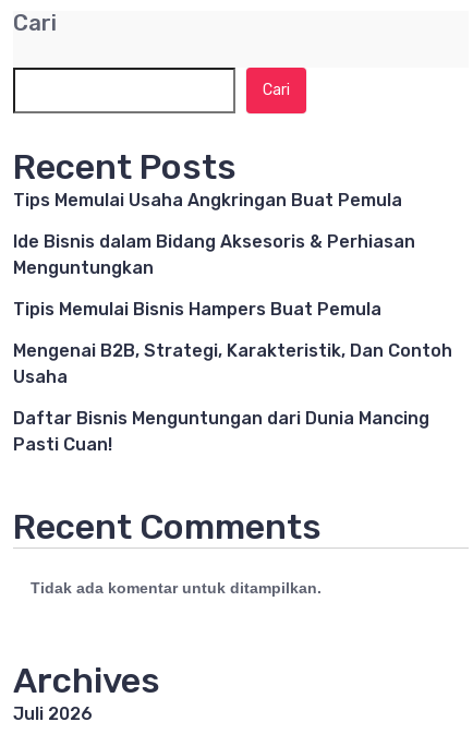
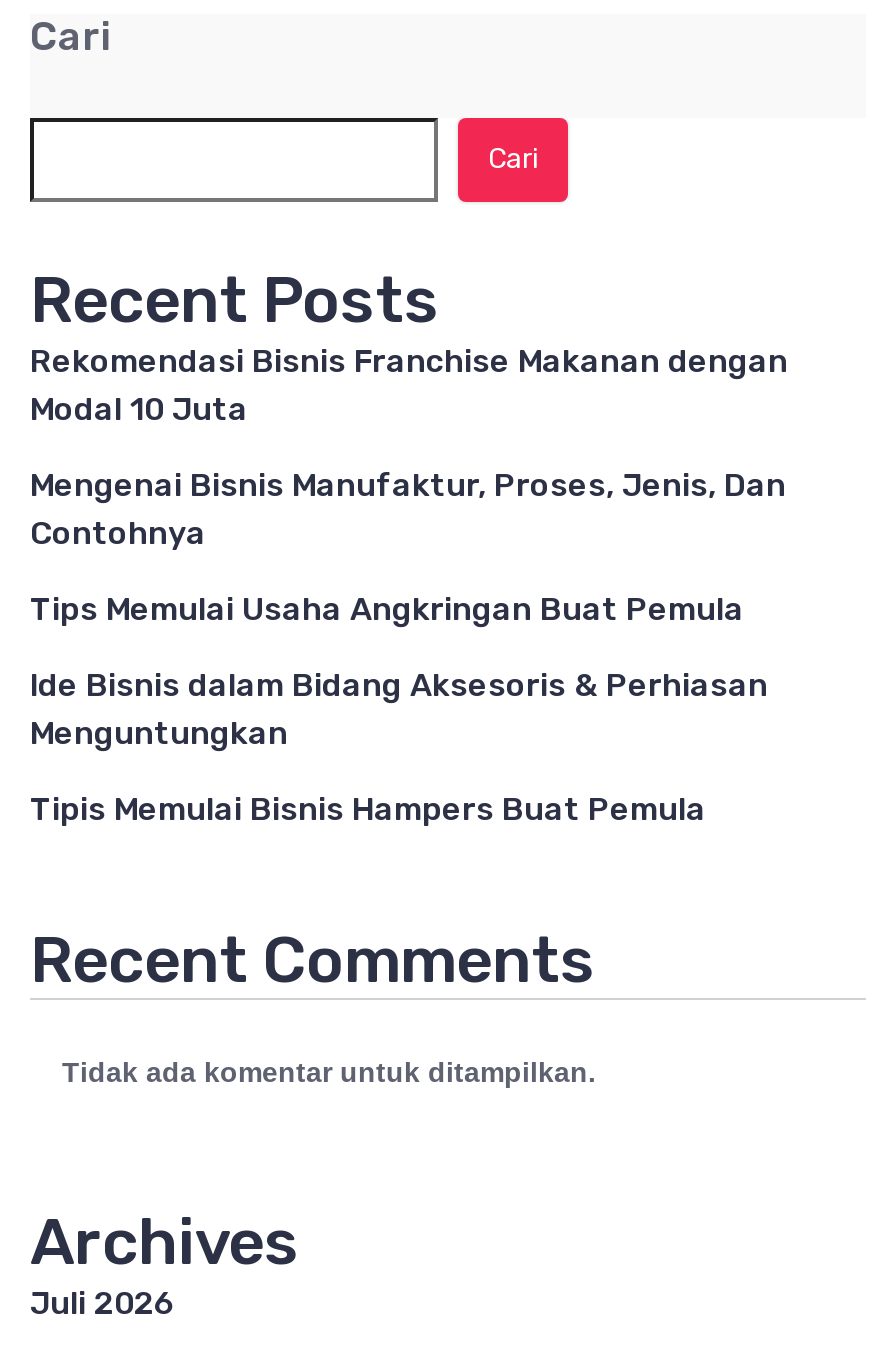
+ Rekomendasi Bisnis Franchise Makanan dengan
+ Modal 10 Juta
+ Mengenai Bisnis Manufaktur, Proses, Jenis, Dan
+ Contohnya

moved down: Tips Memulai Usaha Angkringan Buat Pemula | Ide Bisnis dalam Bidang Aksesoris & Perhiasan | Menguntungkan | Tipis Memulai Bisnis Hampers Buat Pemula

- Mengenai B2B, Strategi, Karakteristik, Dan Contoh
- Usaha
- Daftar Bisnis Menguntungan dari Dunia Mancing
- Pasti Cuan!
